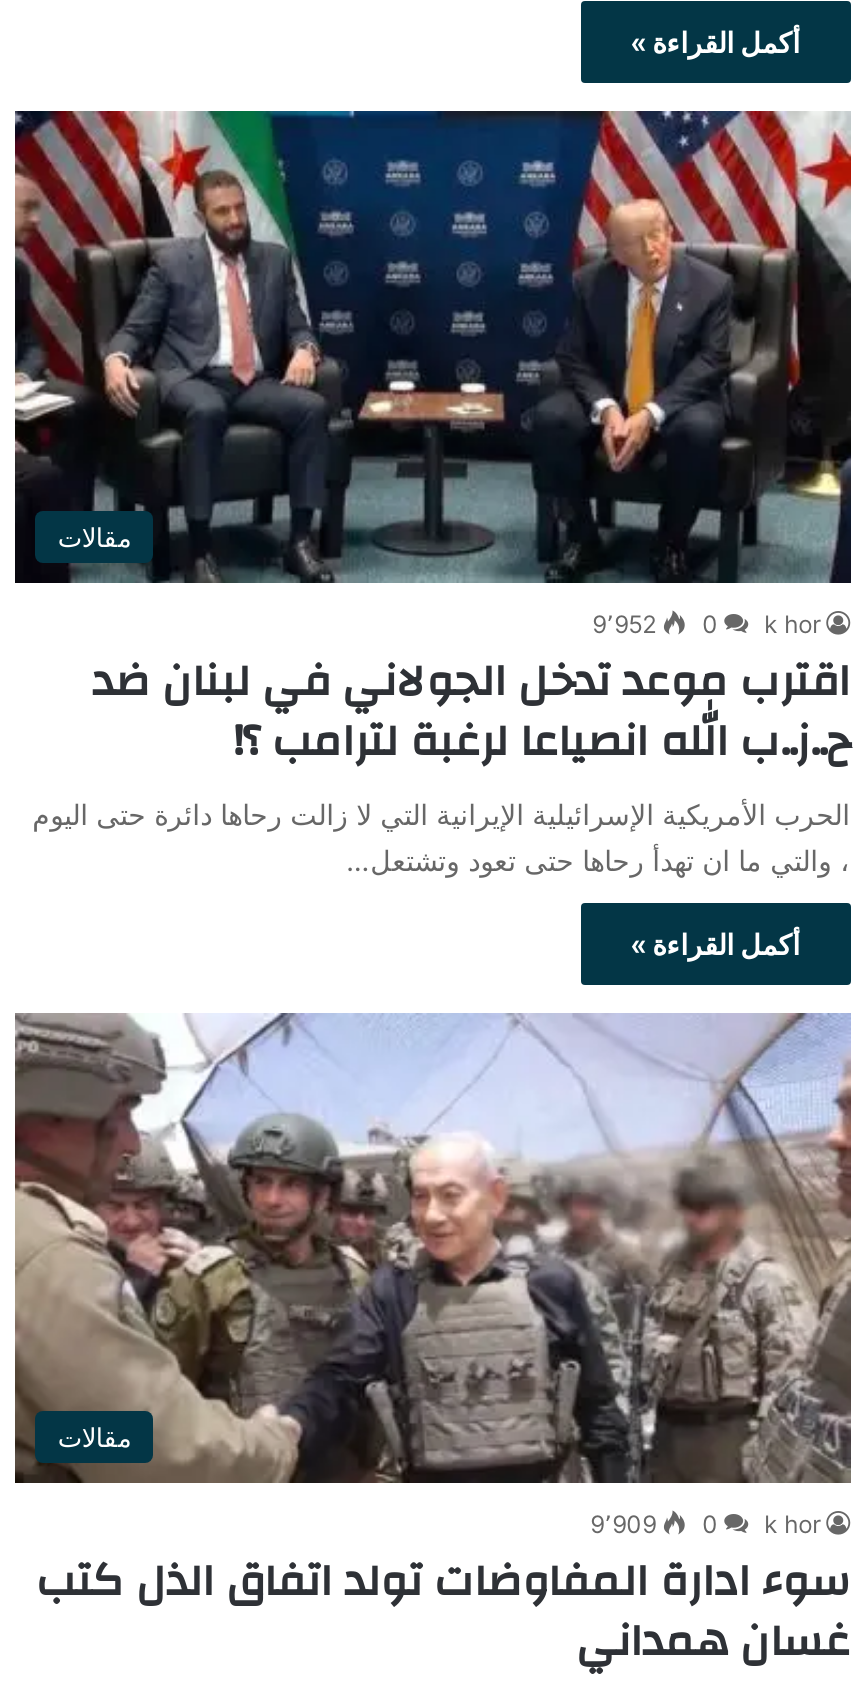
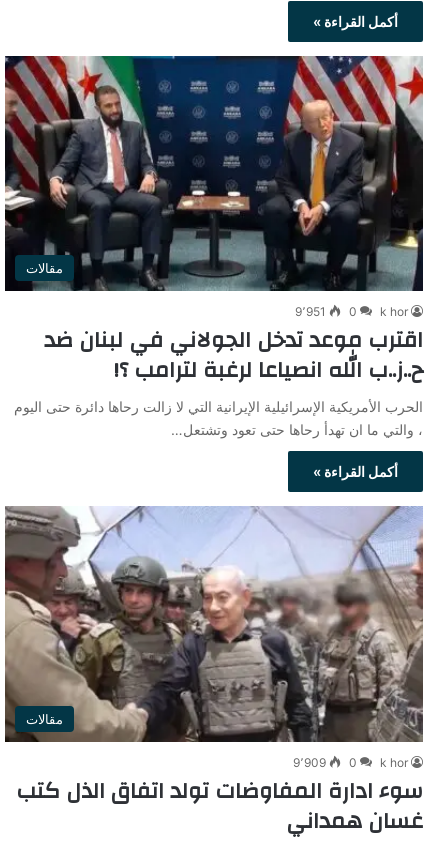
- 9٬952 0 k hor
+ 9٬951 0 k hor
